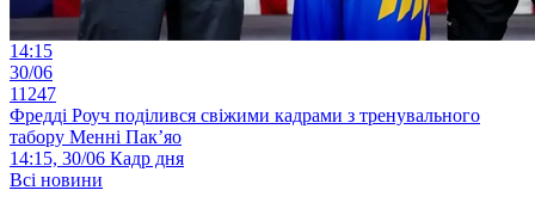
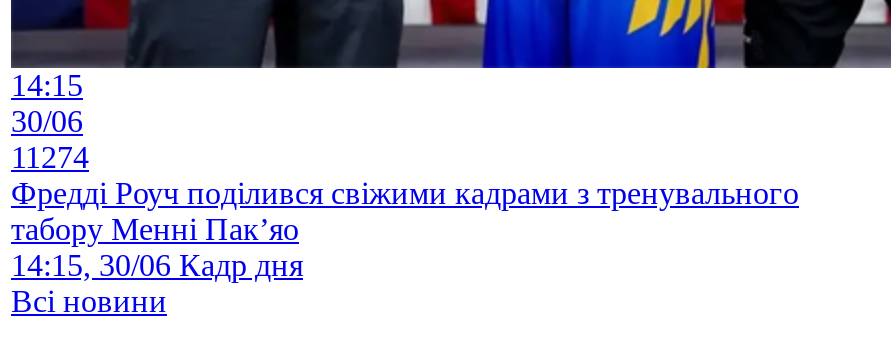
- 11247
+ 11274
